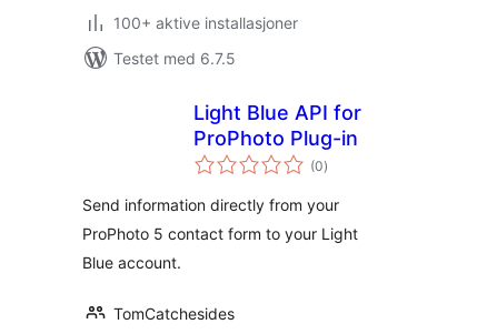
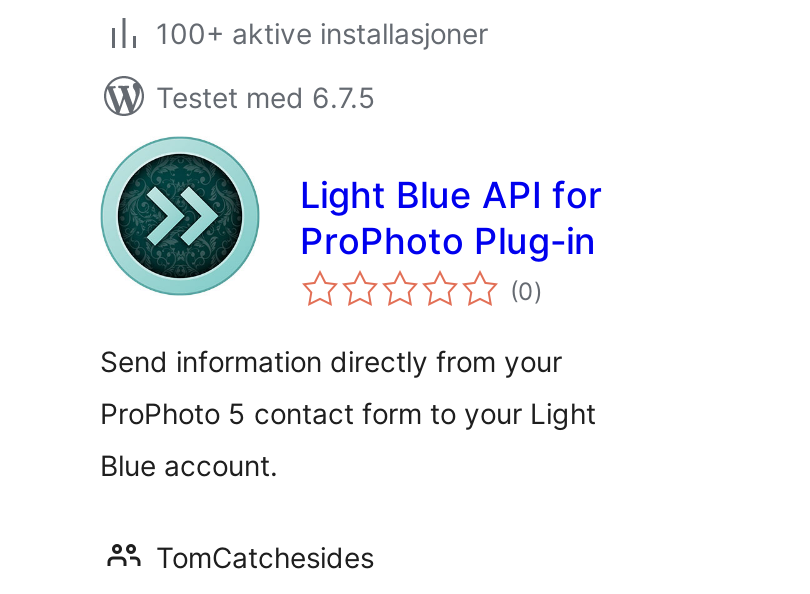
+ [image]
